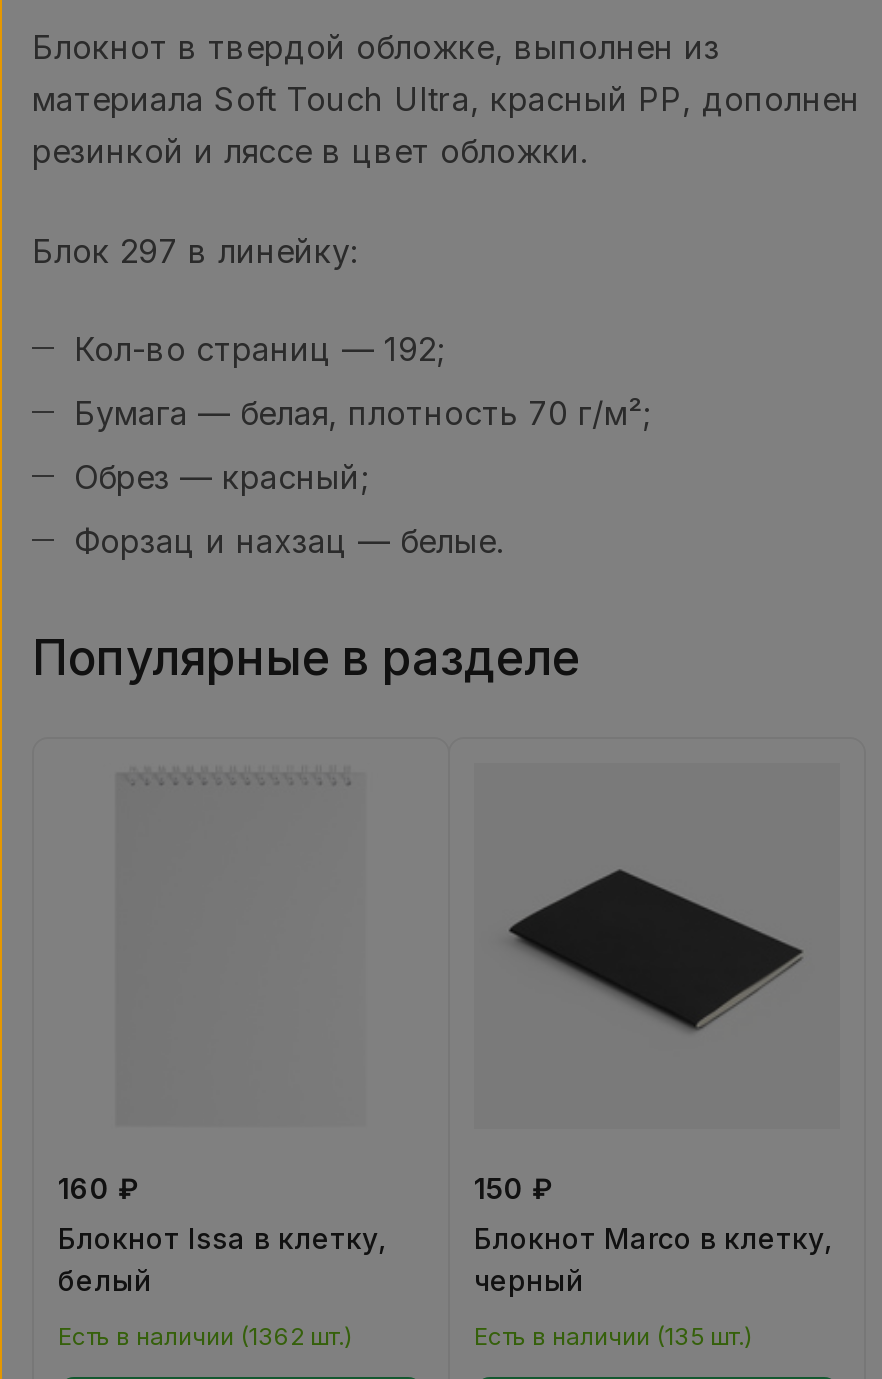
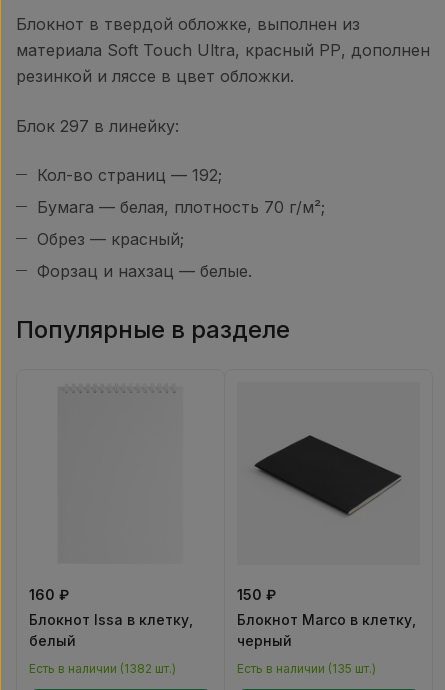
- Есть в наличии (1362 шт.)
+ Есть в наличии (1382 шт.)
